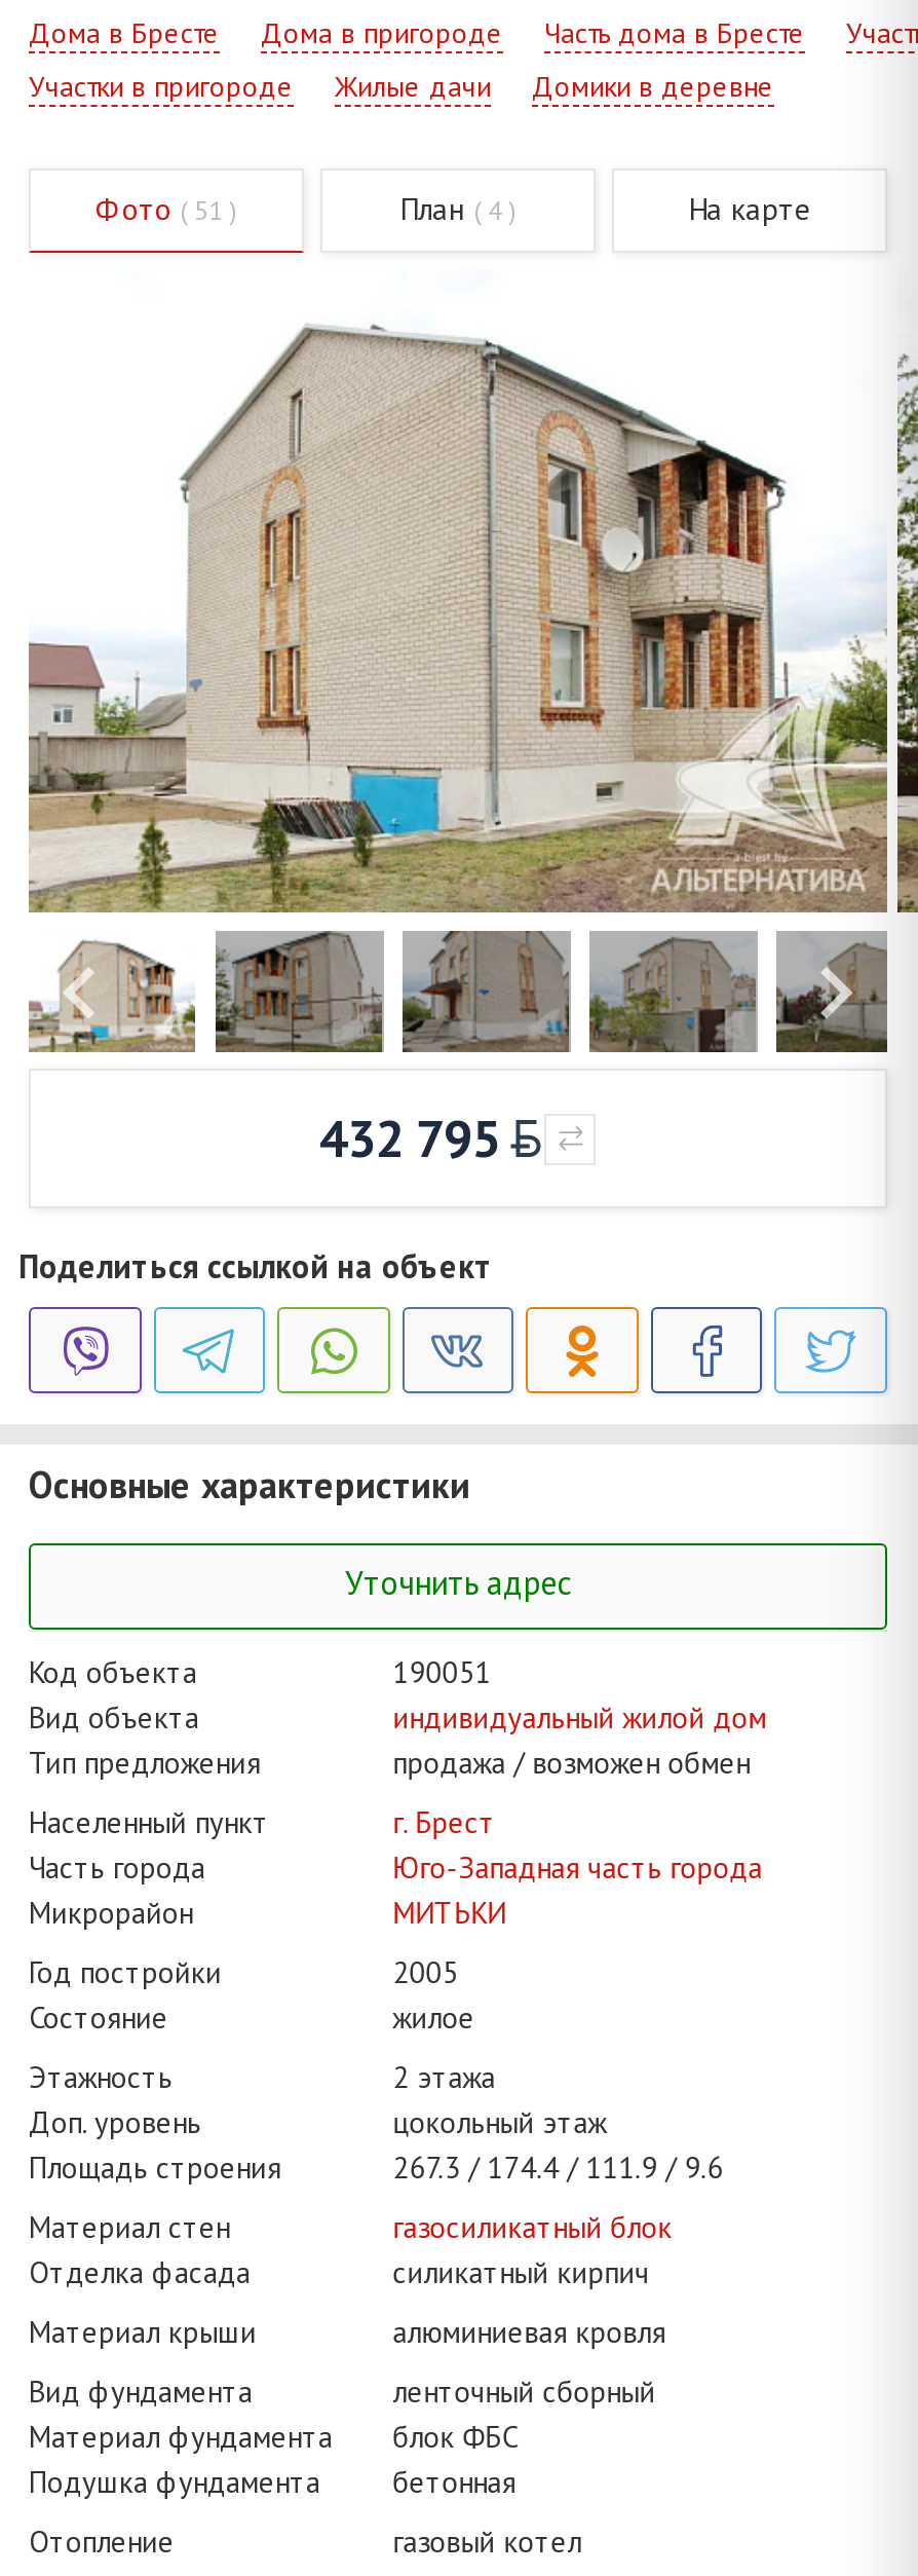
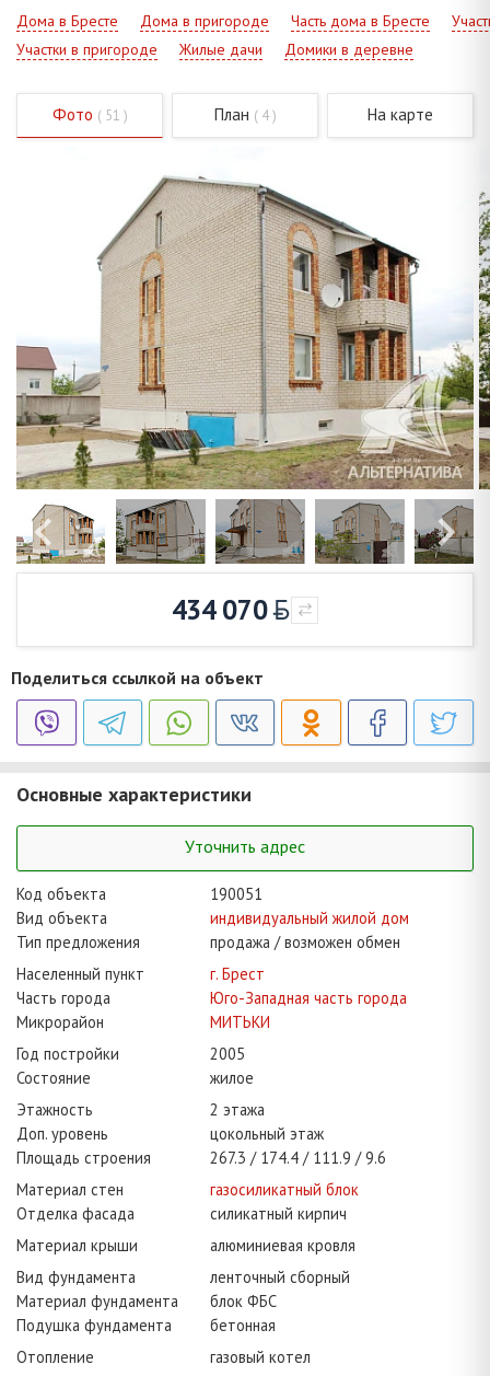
- 432 795
+ 434 070
